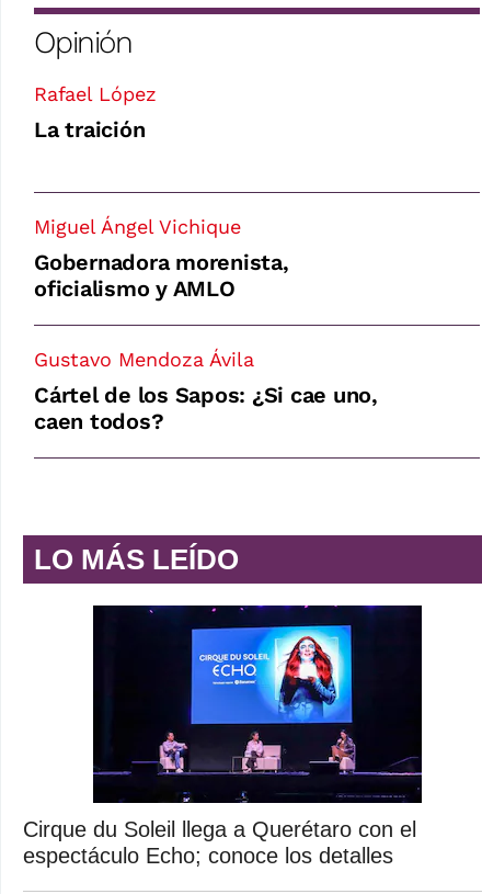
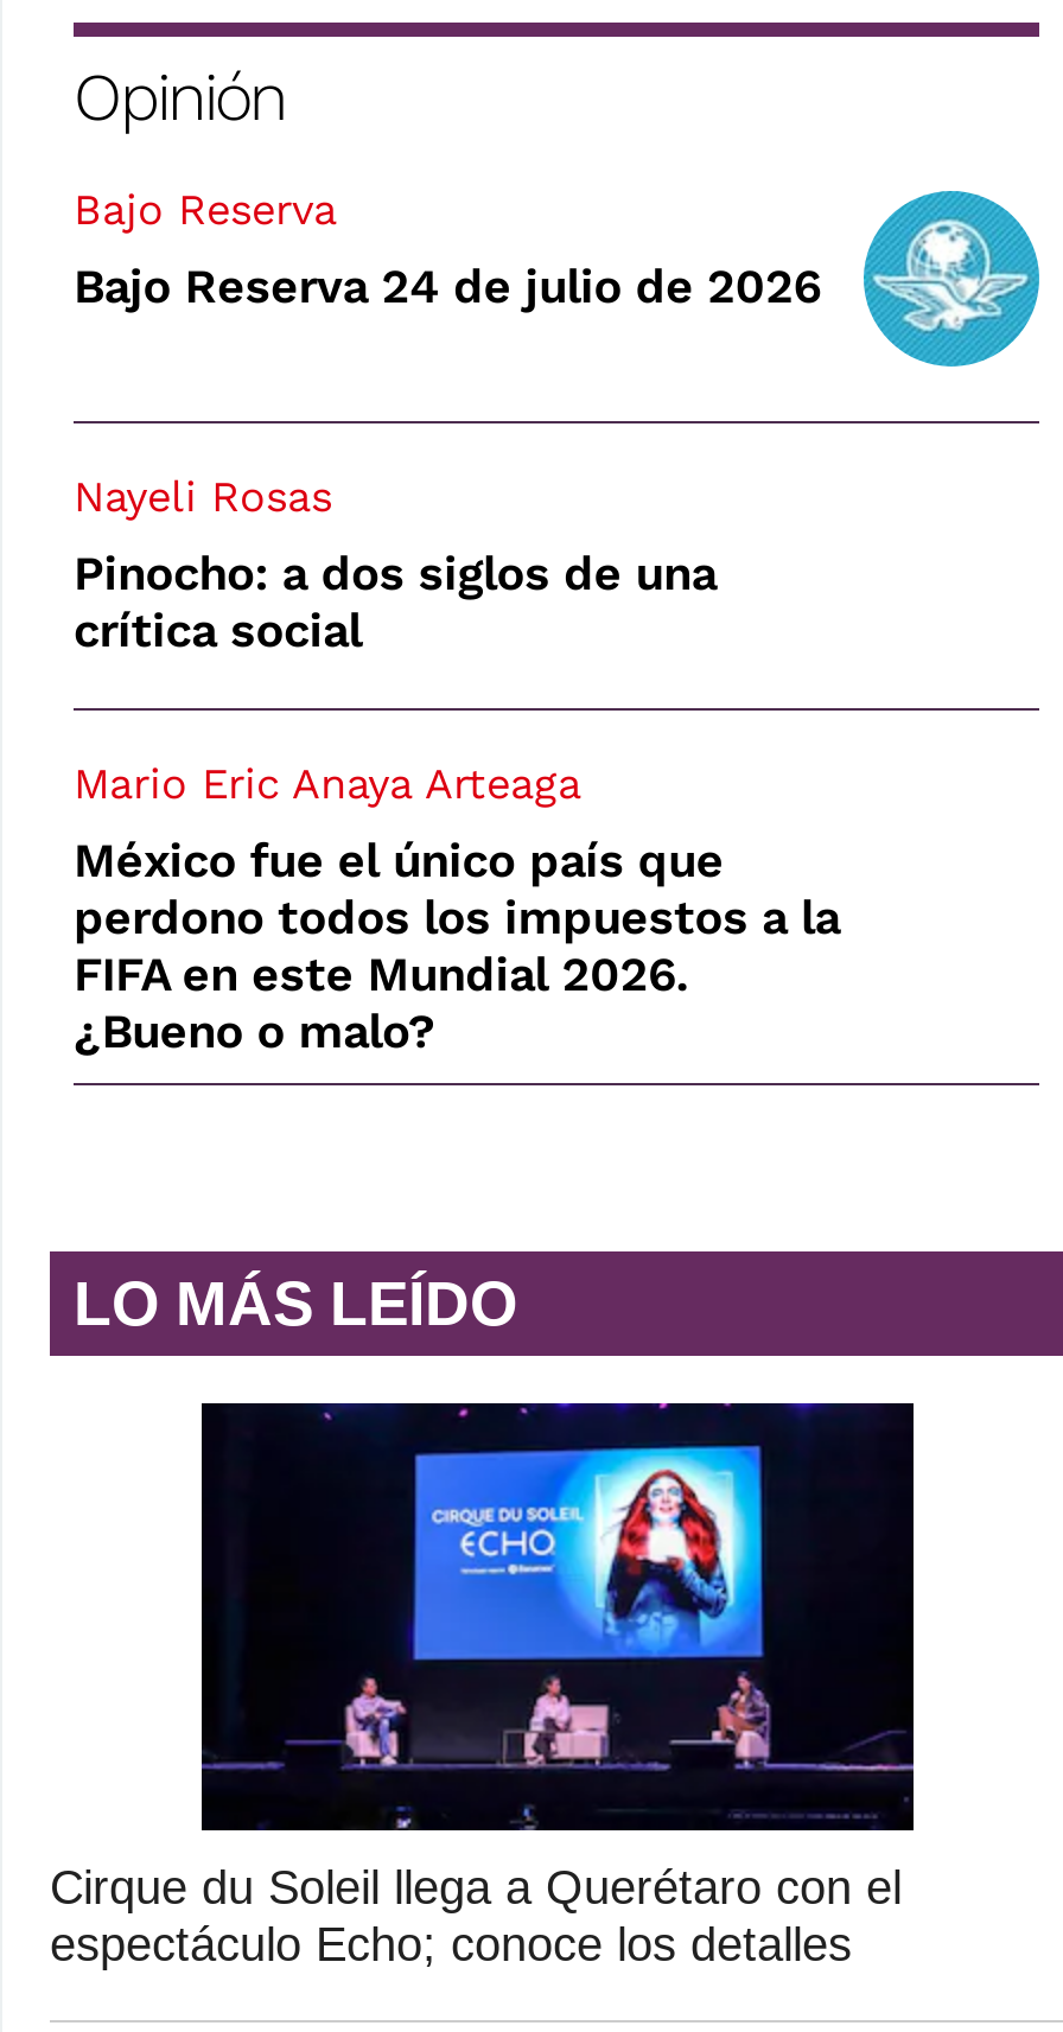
+ [image]

- Rafael López
- La traición
+ Bajo Reserva
+ Bajo Reserva 24 de julio de 2026

- Miguel Ángel Vichique
- Gobernadora morenista,
- oficialismo y AMLO
+ Nayeli Rosas
+ Pinocho: a dos siglos de una
+ crítica social

- Gustavo Mendoza Ávila
- Cártel de los Sapos: ¿Si cae uno,
- caen todos?
+ Mario Eric Anaya Arteaga
+ México fue el único país que
+ perdono todos los impuestos a la
+ FIFA en este Mundial 2026.
+ ¿Bueno o malo?
